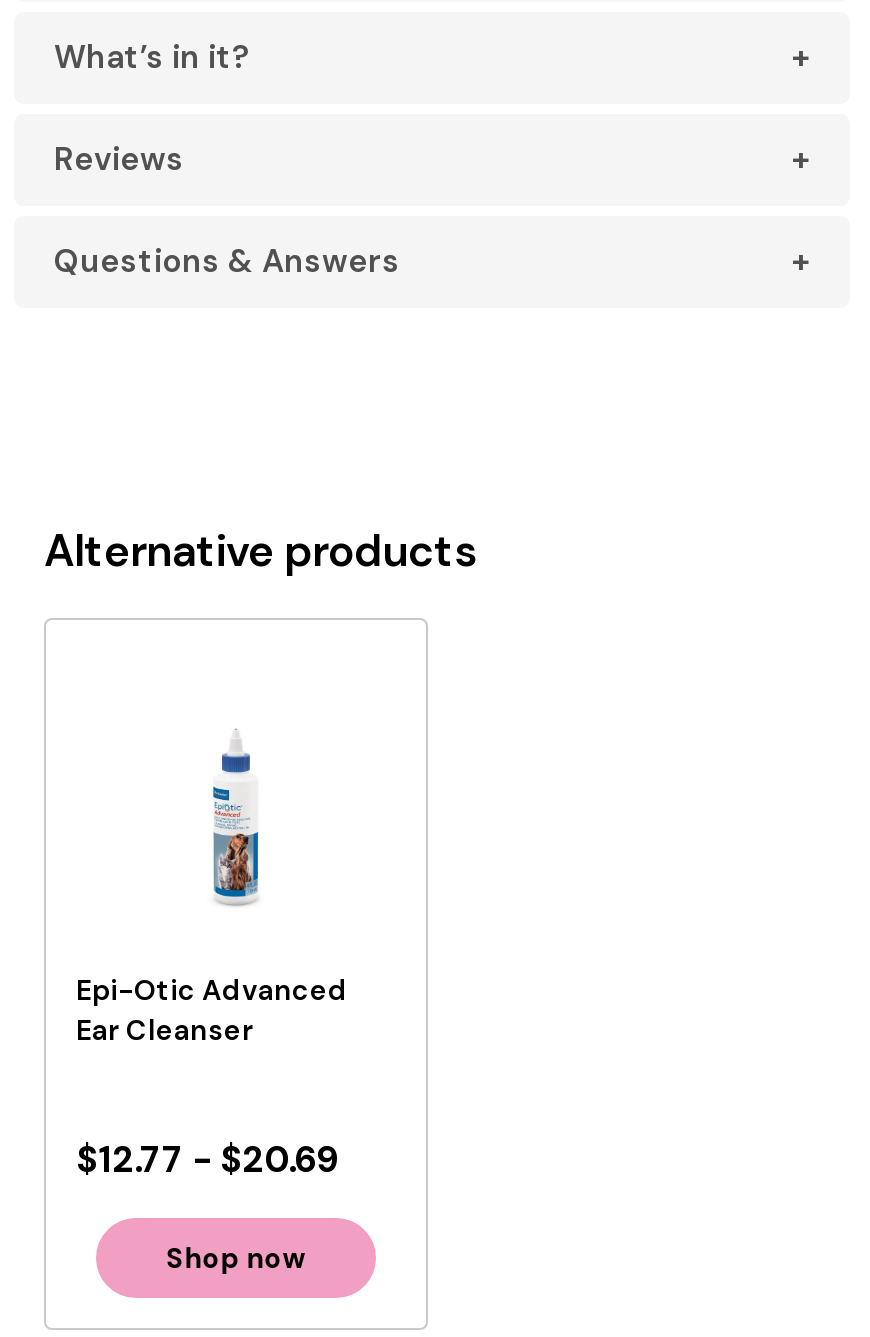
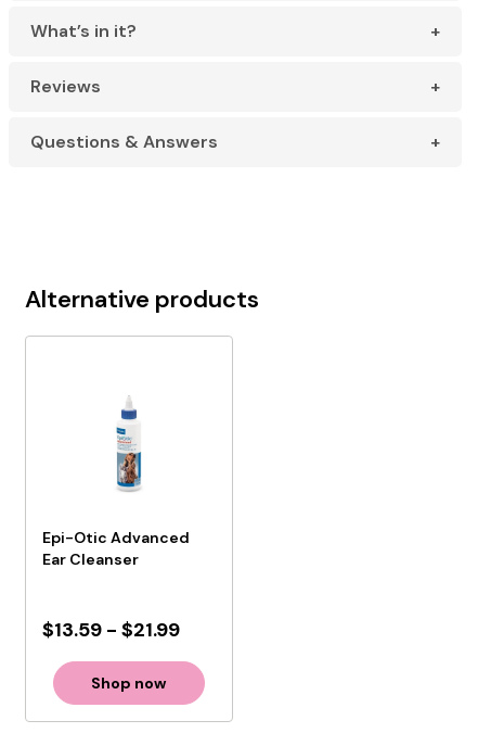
- $12.77 - $20.69
+ $13.59 - $21.99
